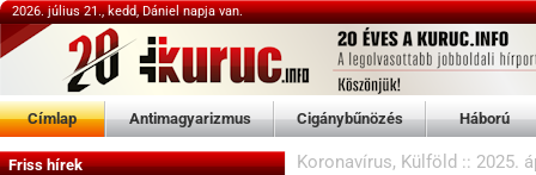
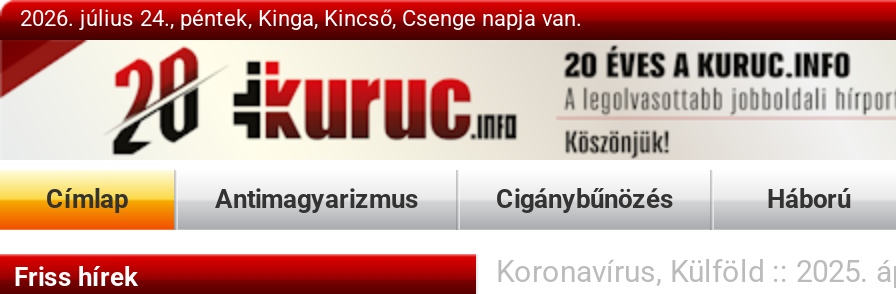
- 2026. július 21., kedd, Dániel napja van.
+ 2026. július 24., péntek, Kinga, Kincső, Csenge napja van.
